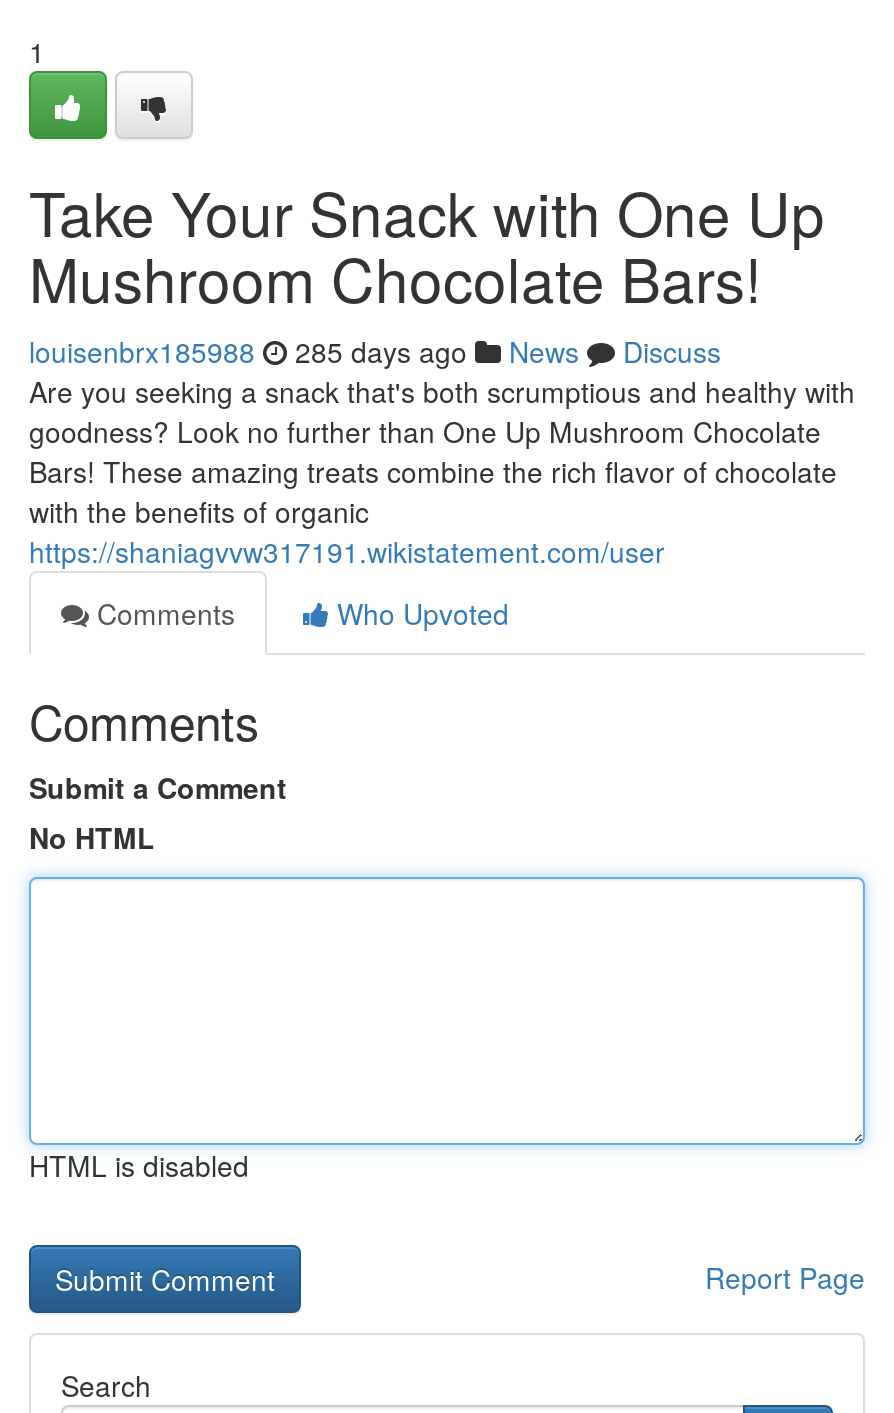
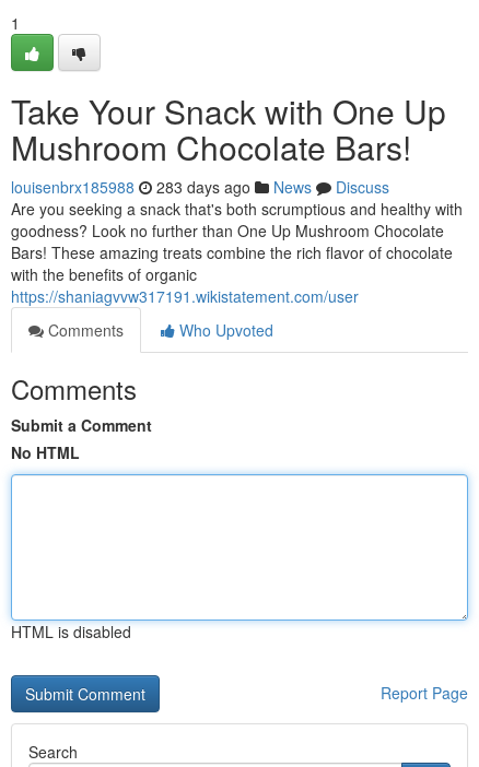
- louisenbrx185988 285 days ago News Discuss
+ louisenbrx185988 283 days ago News Discuss
